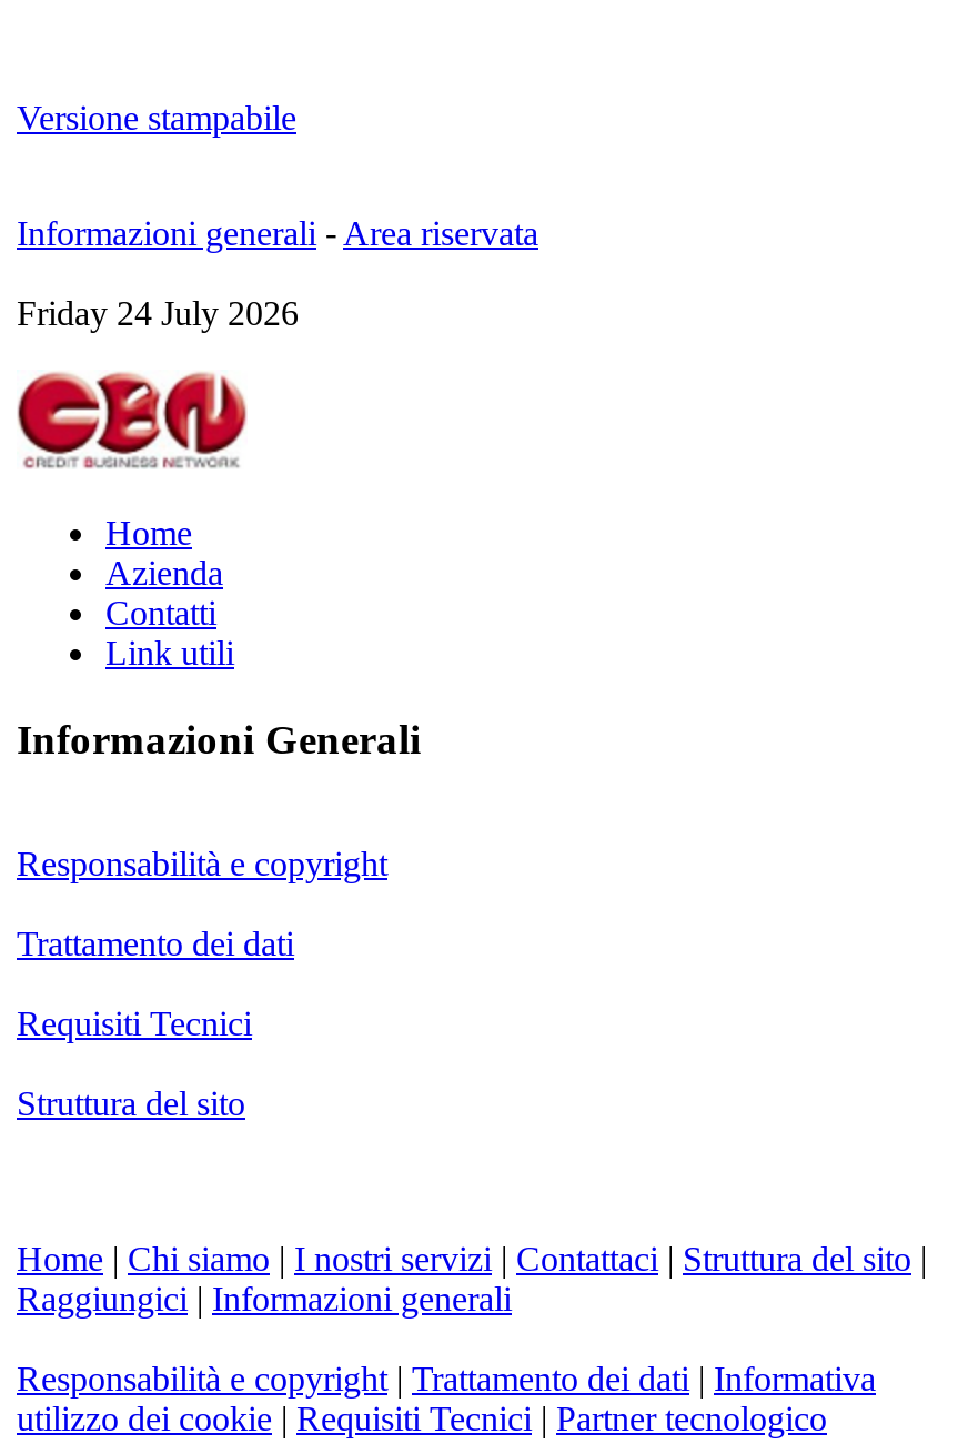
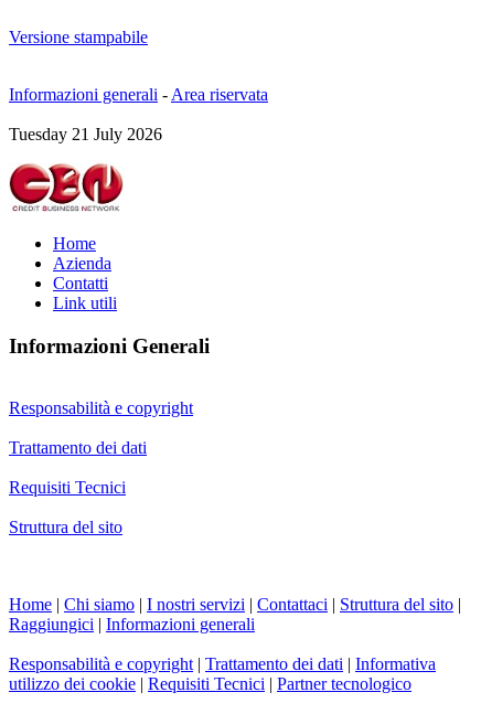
- Friday 24 July 2026
+ Tuesday 21 July 2026
